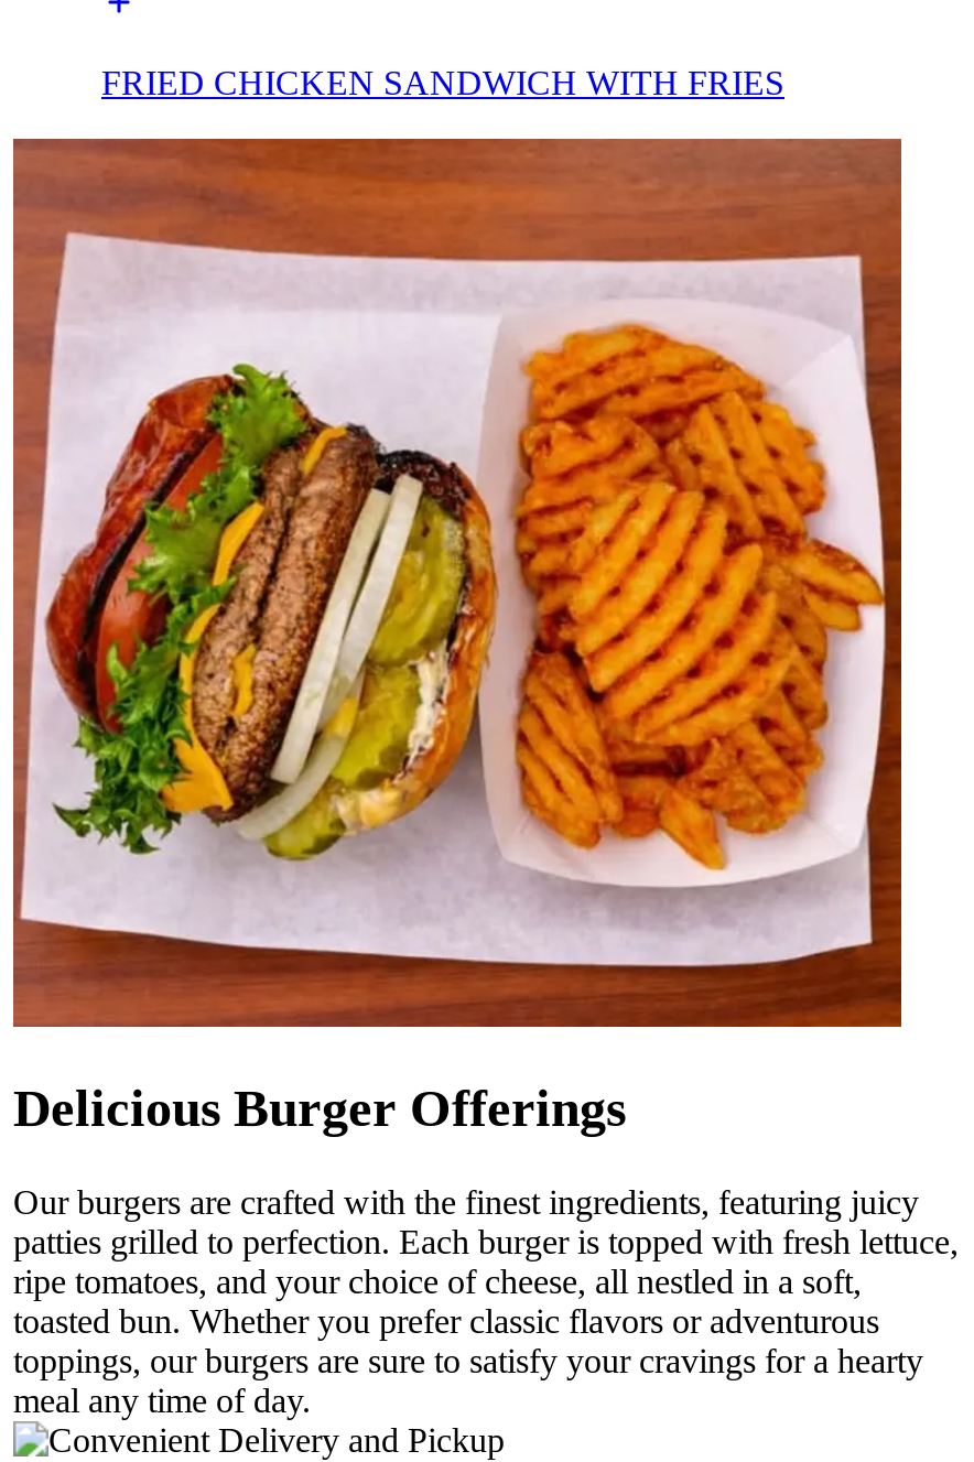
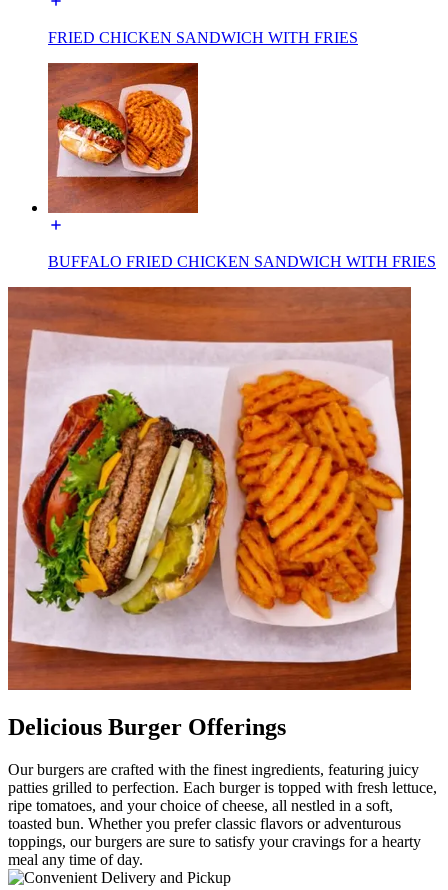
+ [image]
+ BUFFALO FRIED CHICKEN SANDWICH WITH FRIES
